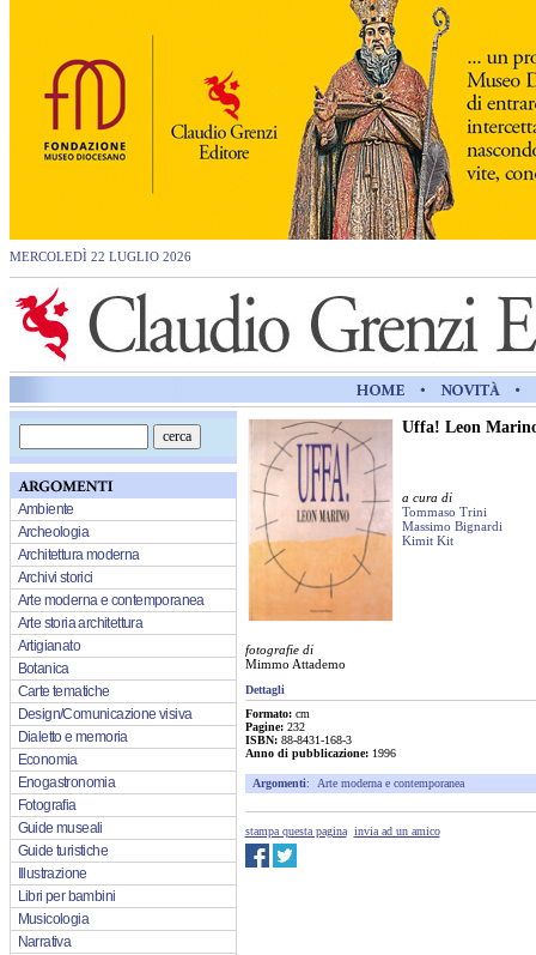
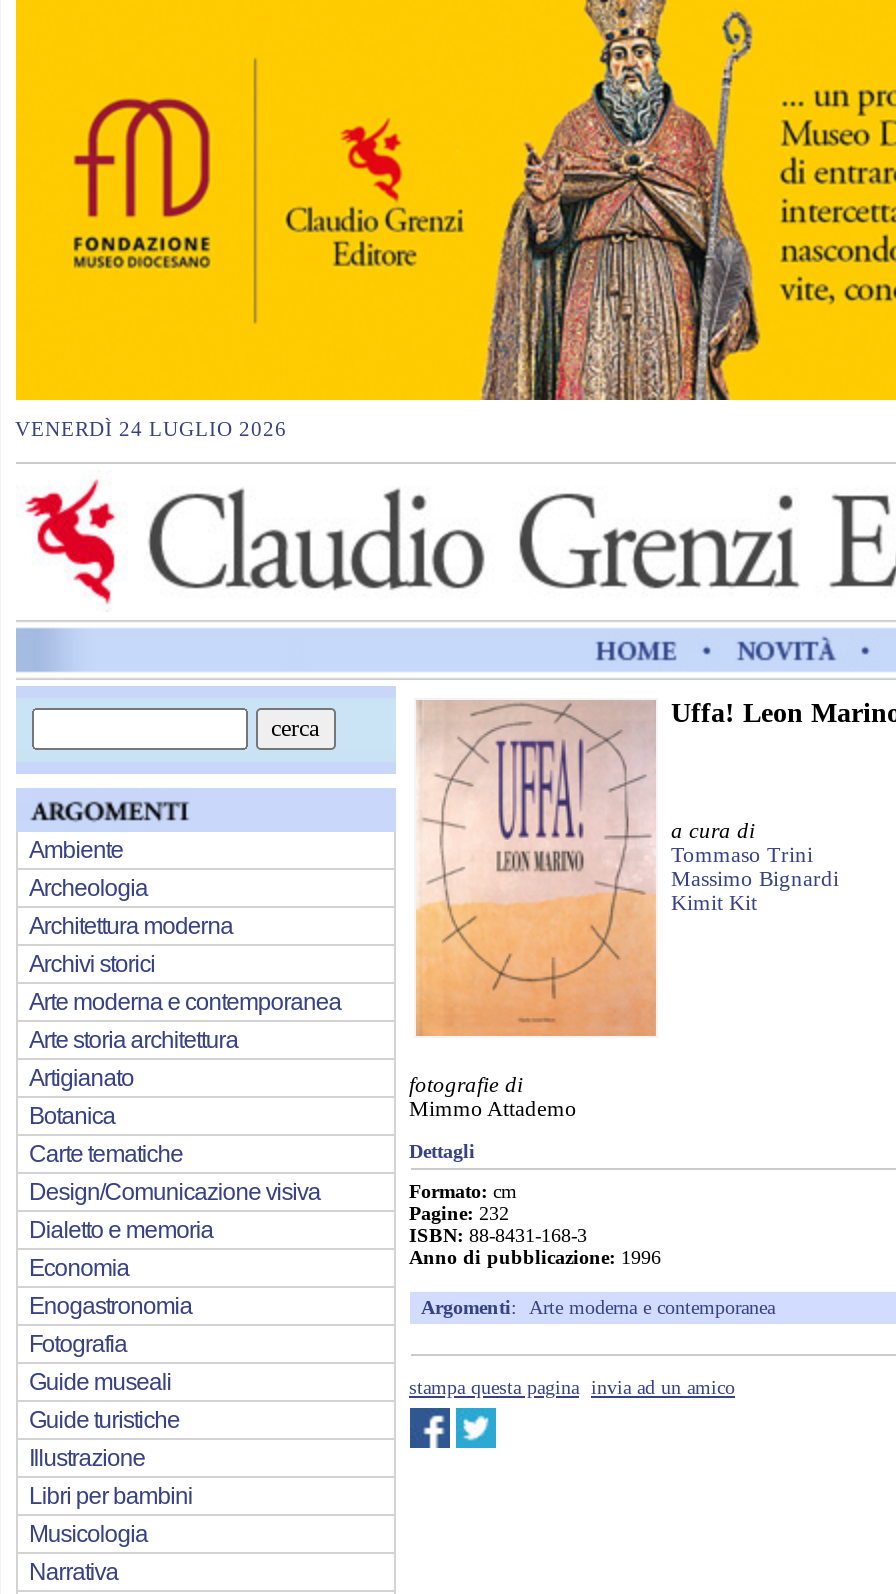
- MERCOLEDÌ 22 LUGLIO 2026
+ VENERDÌ 24 LUGLIO 2026
